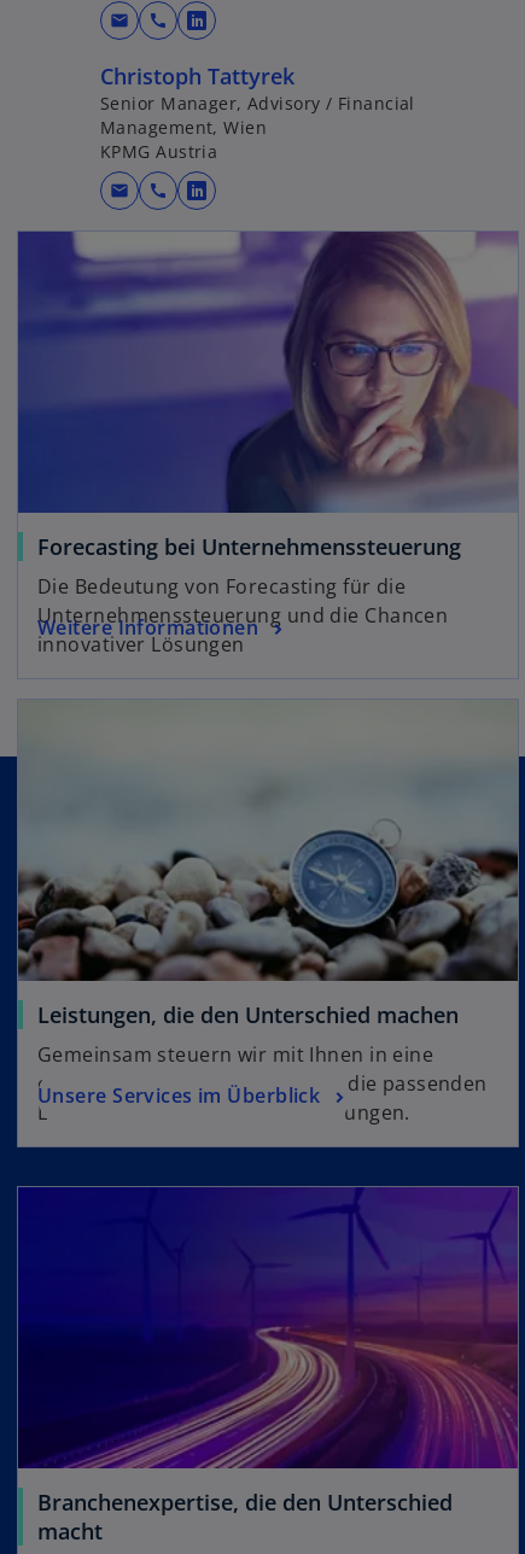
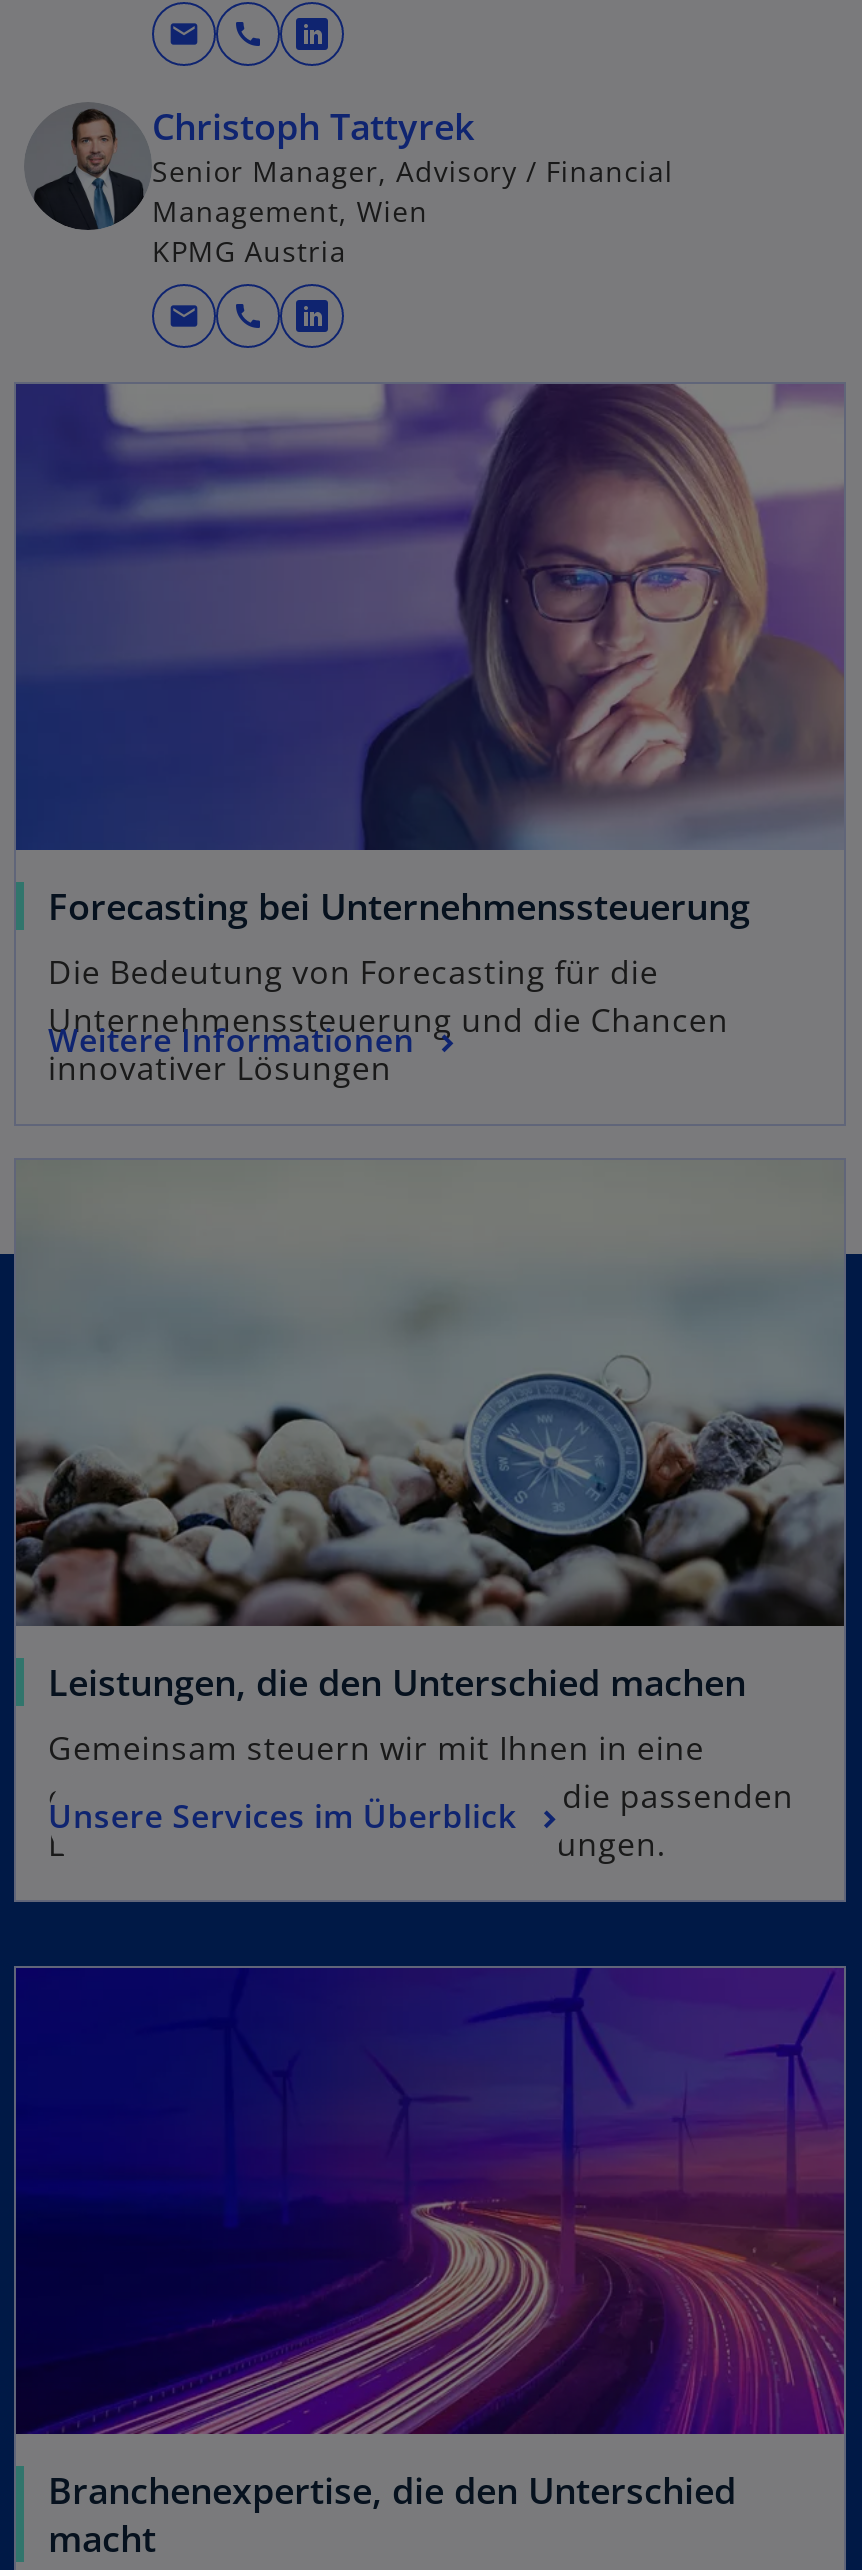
+ [image]
